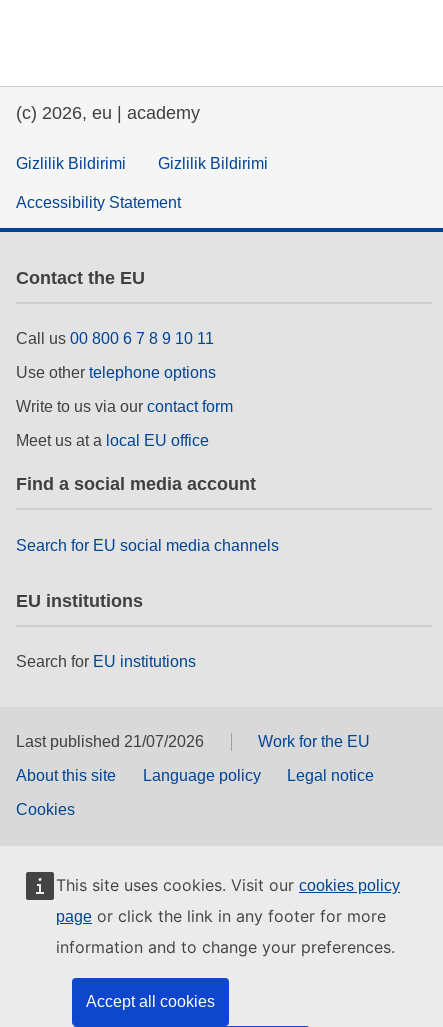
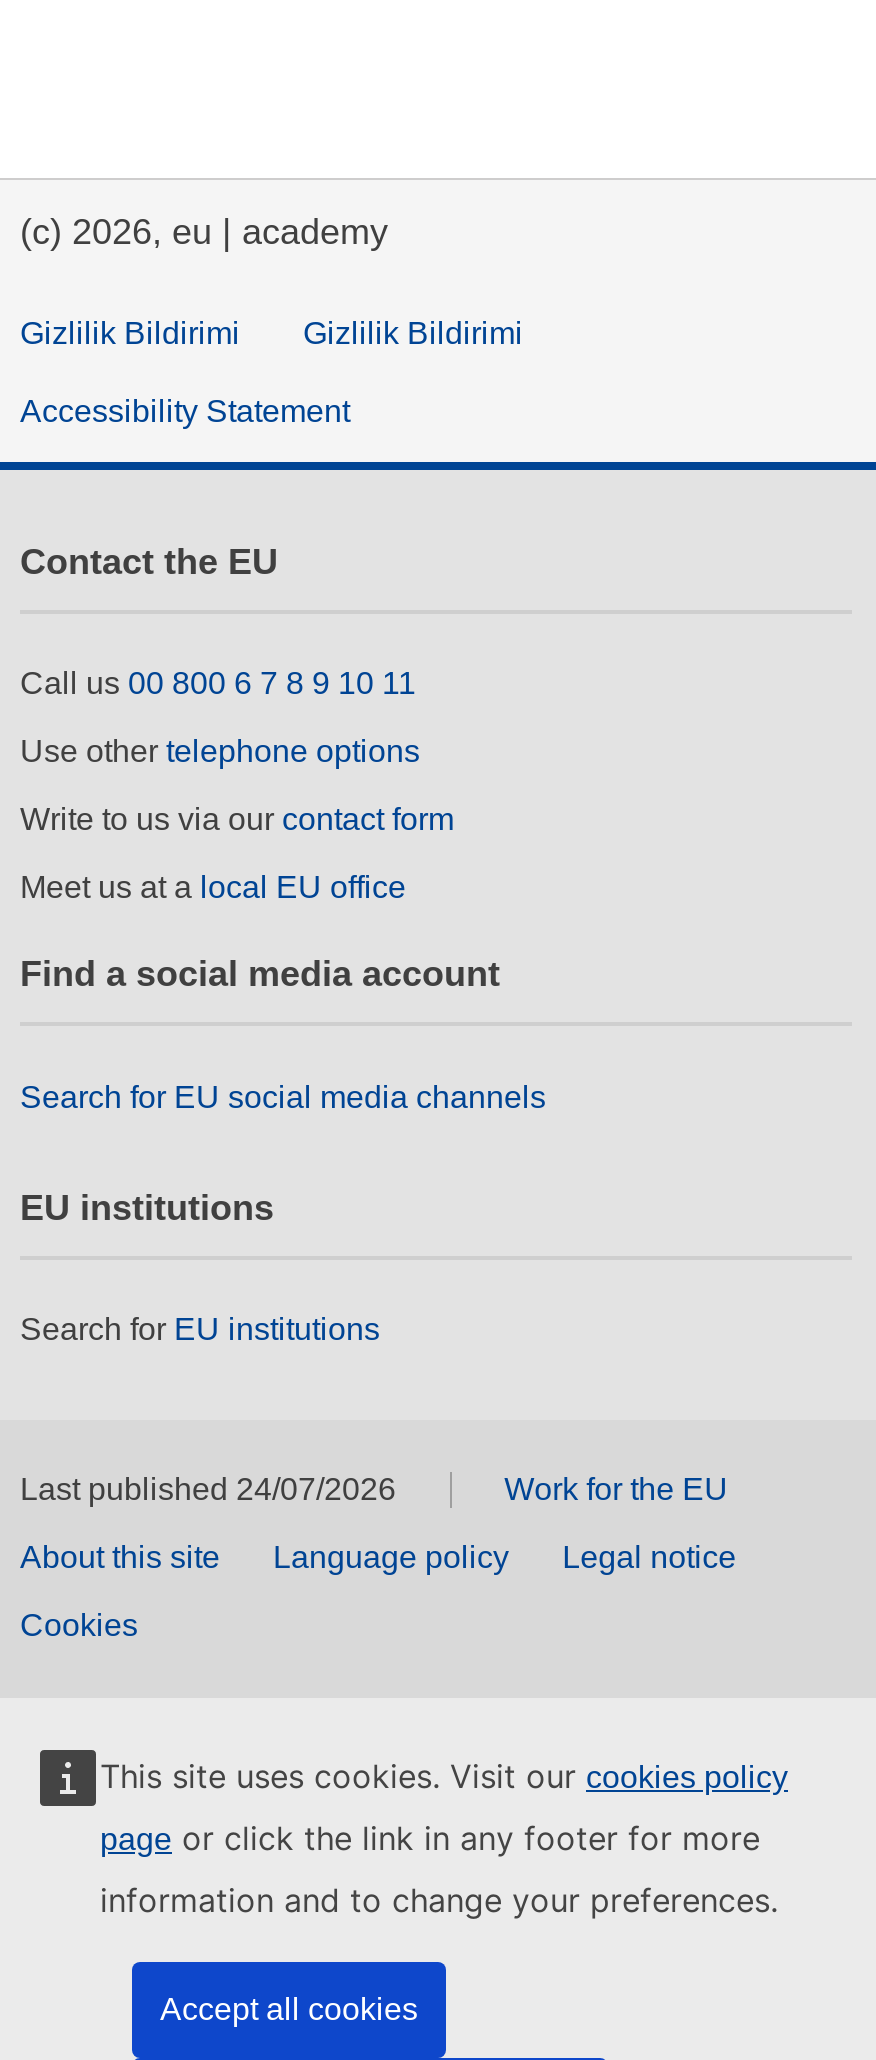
- Last published 21/07/2026
+ Last published 24/07/2026
